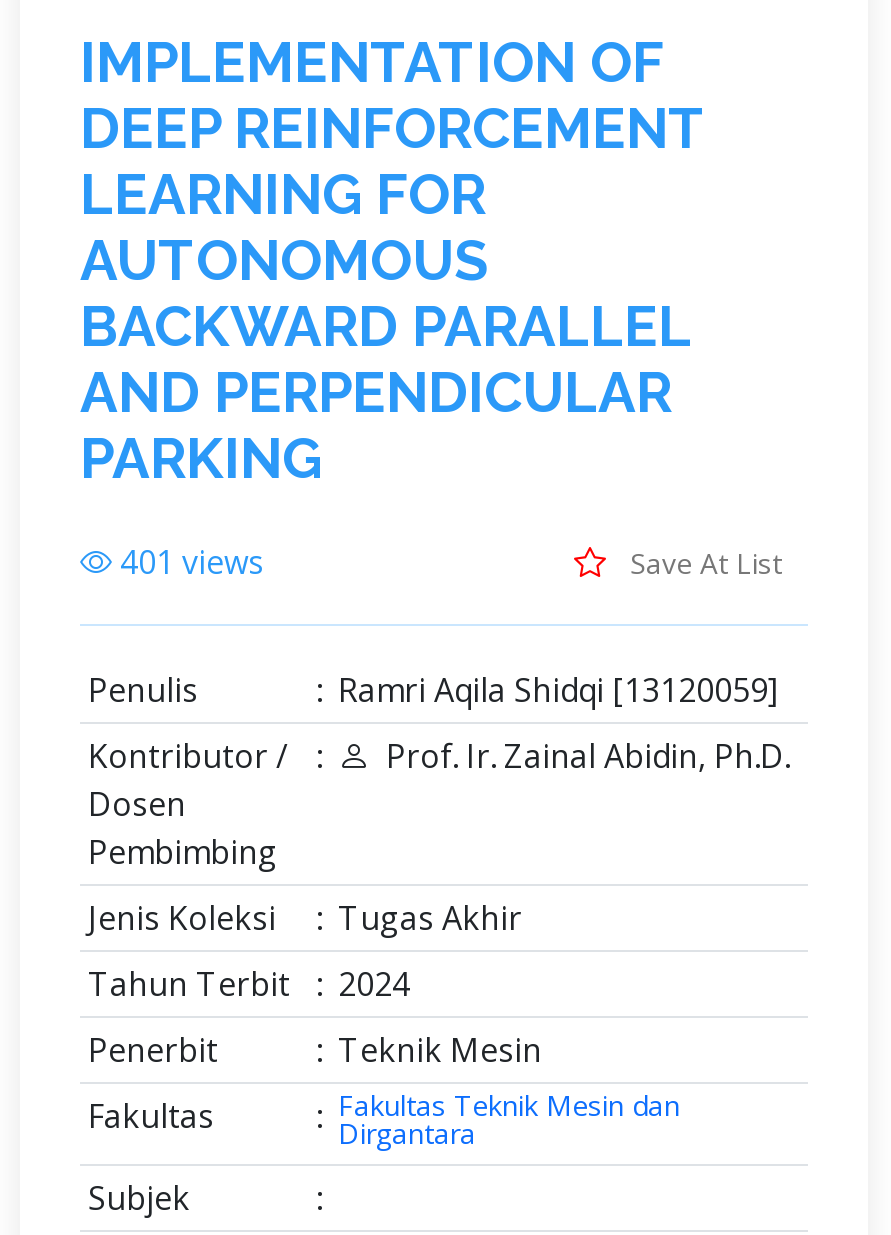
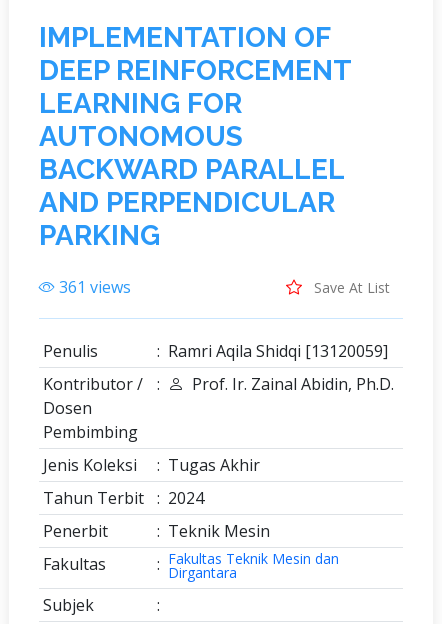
- 401 views
+ 361 views
